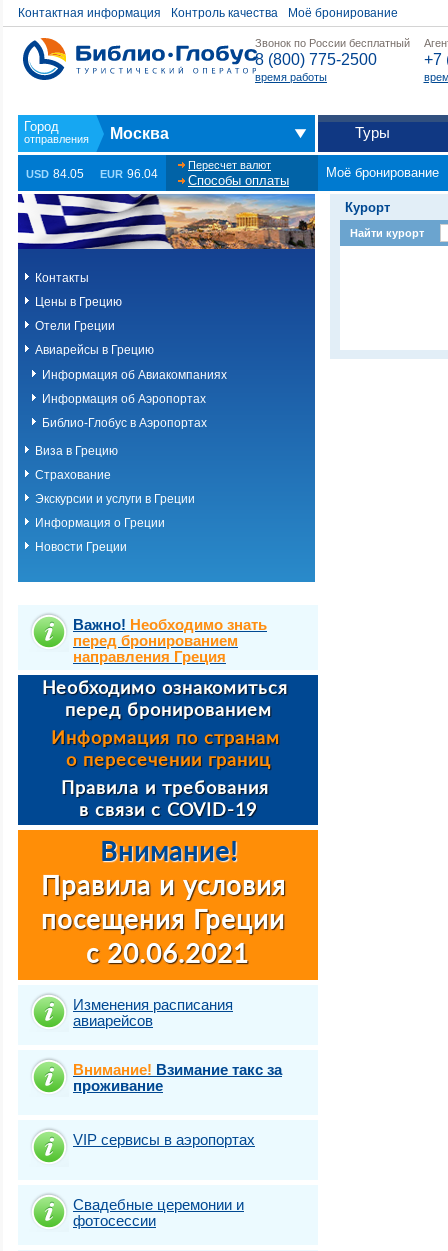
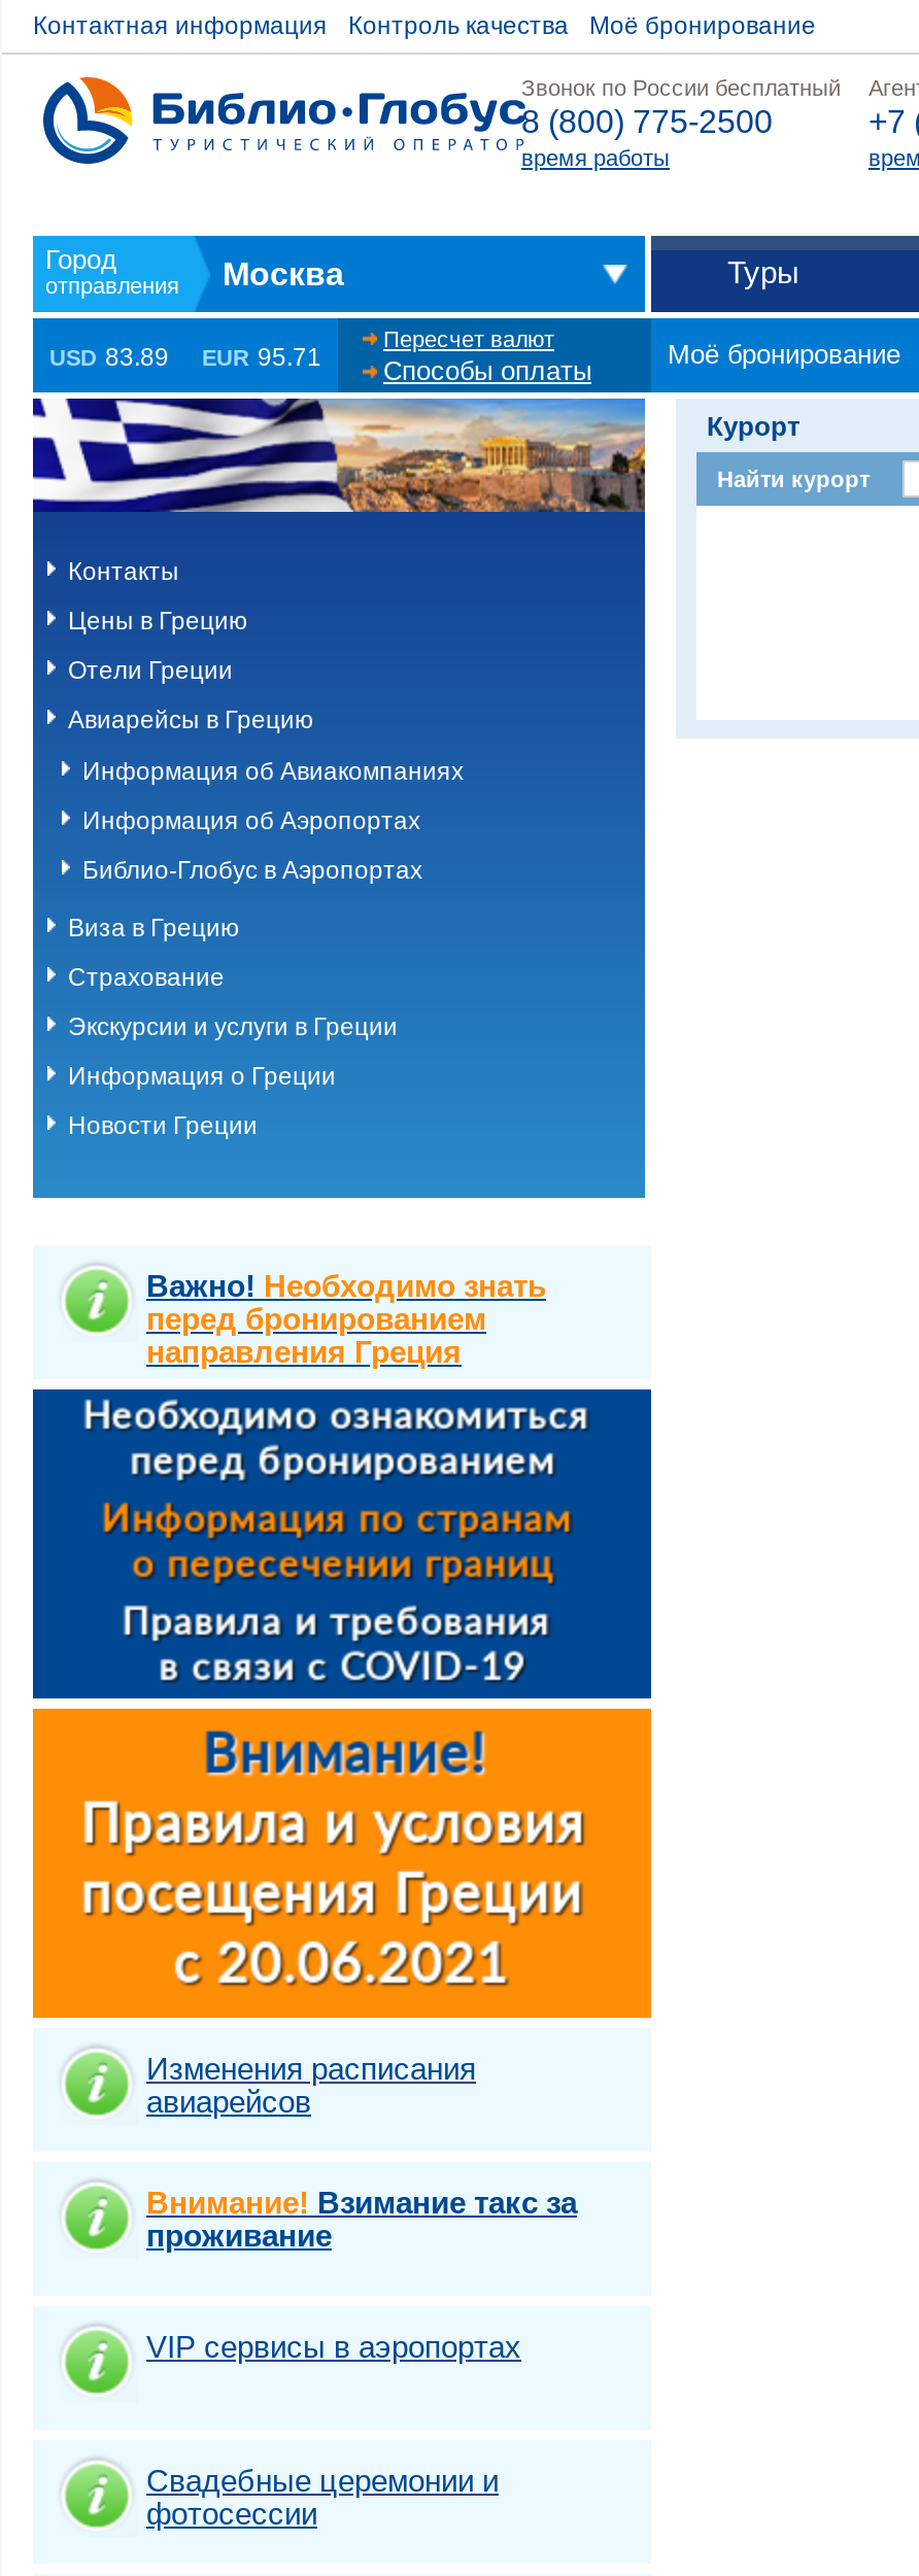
- USD 84.05
+ USD 83.89

- EUR 96.04
+ EUR 95.71
